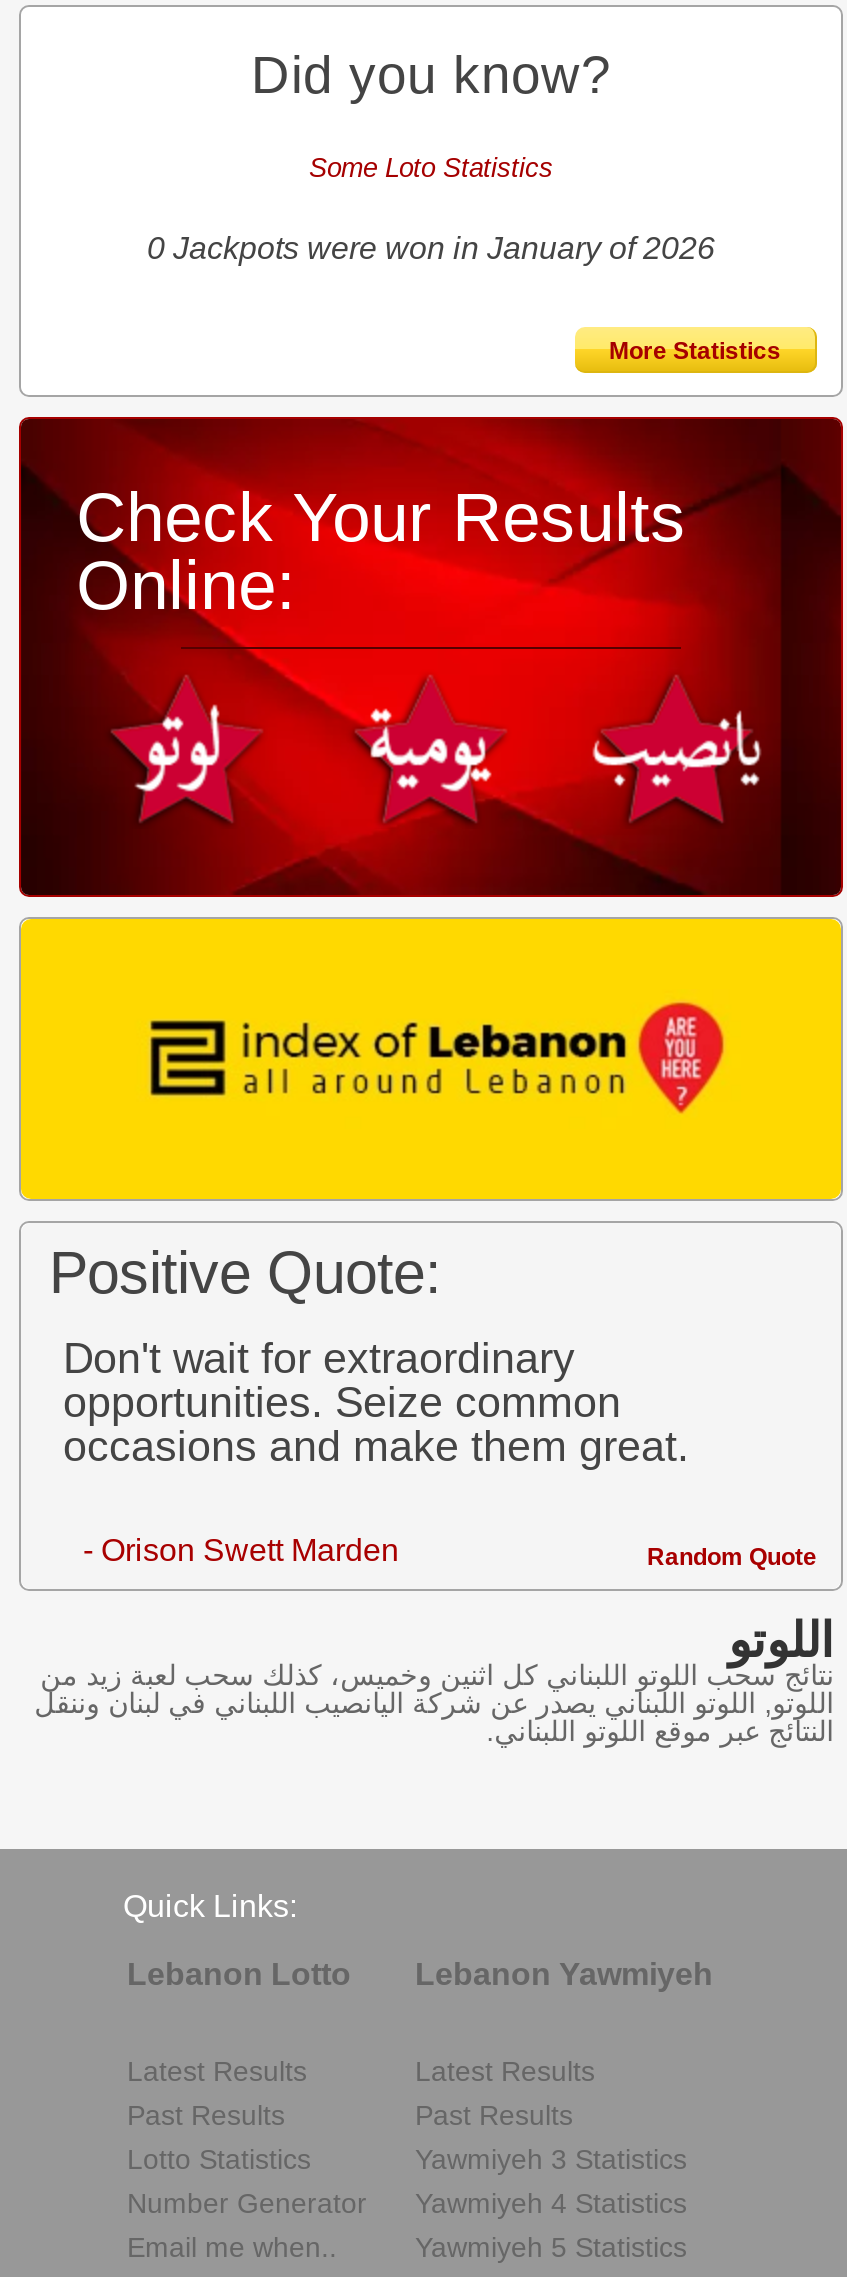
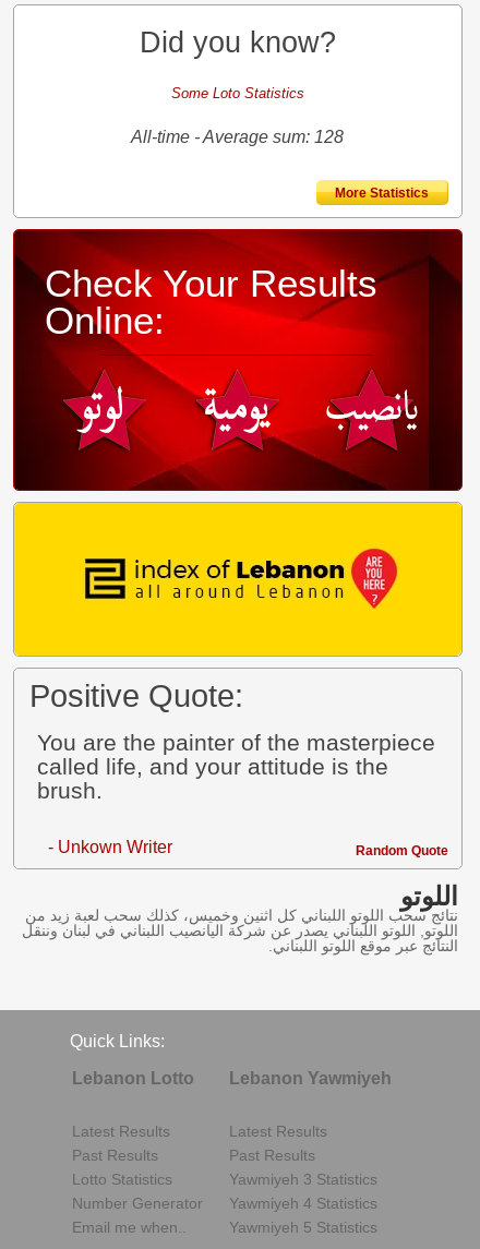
- 0 Jackpots were won in January of 2026
+ All-time - Average sum: 128

- Don't wait for extraordinary
- opportunities. Seize common
- occasions and make them great.
+ You are the painter of the masterpiece
+ called life, and your attitude is the
+ brush.

- - Orison Swett Marden
+ - Unkown Writer
